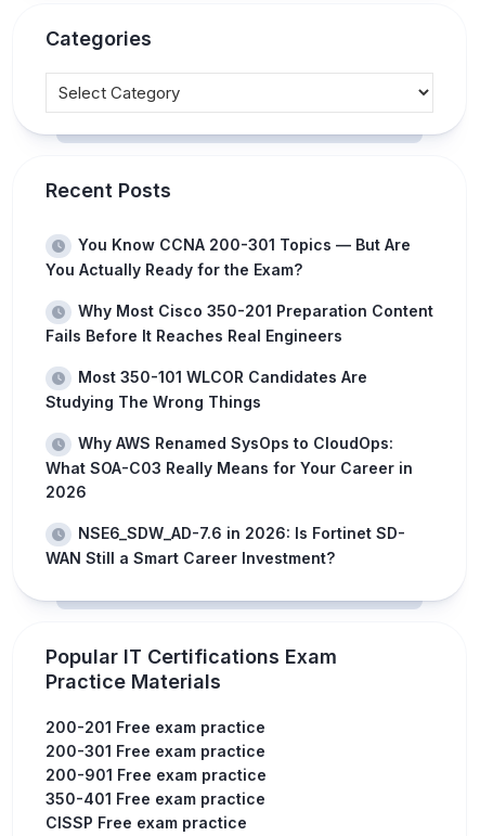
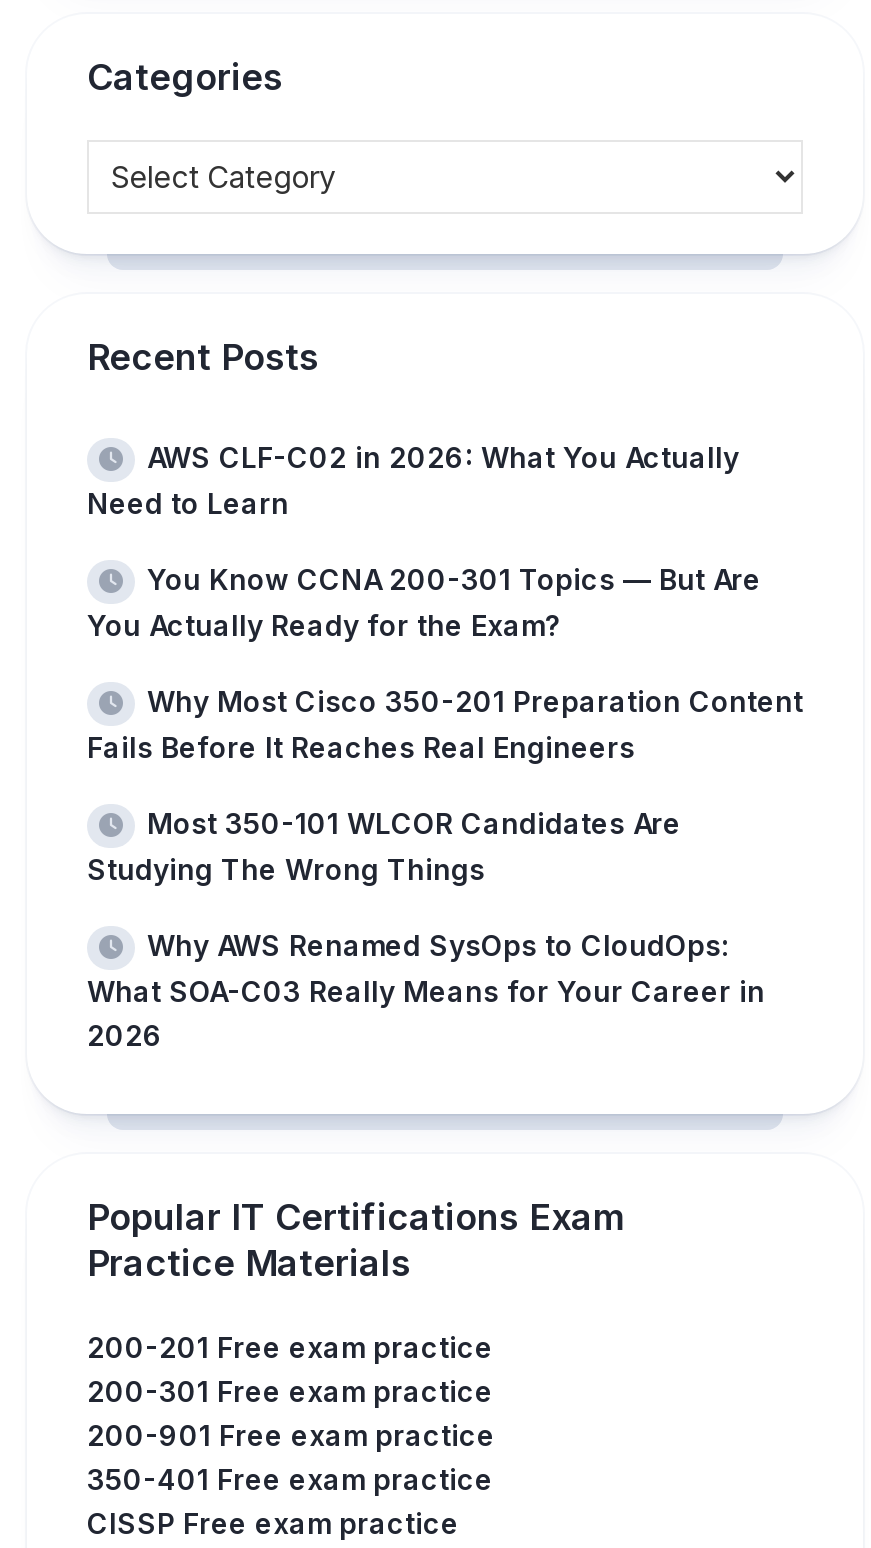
+ AWS CLF-C02 in 2026: What You Actually
+ Need to Learn

moved down: You Know CCNA 200-301 Topics — But Are | You Actually Ready for the Exam? | Why Most Cisco 350-201 Preparation Content | ... | What SOA-C03 Really Means for Your Career in | 2026

- NSE6_SDW_AD-7.6 in 2026: Is Fortinet SD-
- WAN Still a Smart Career Investment?
